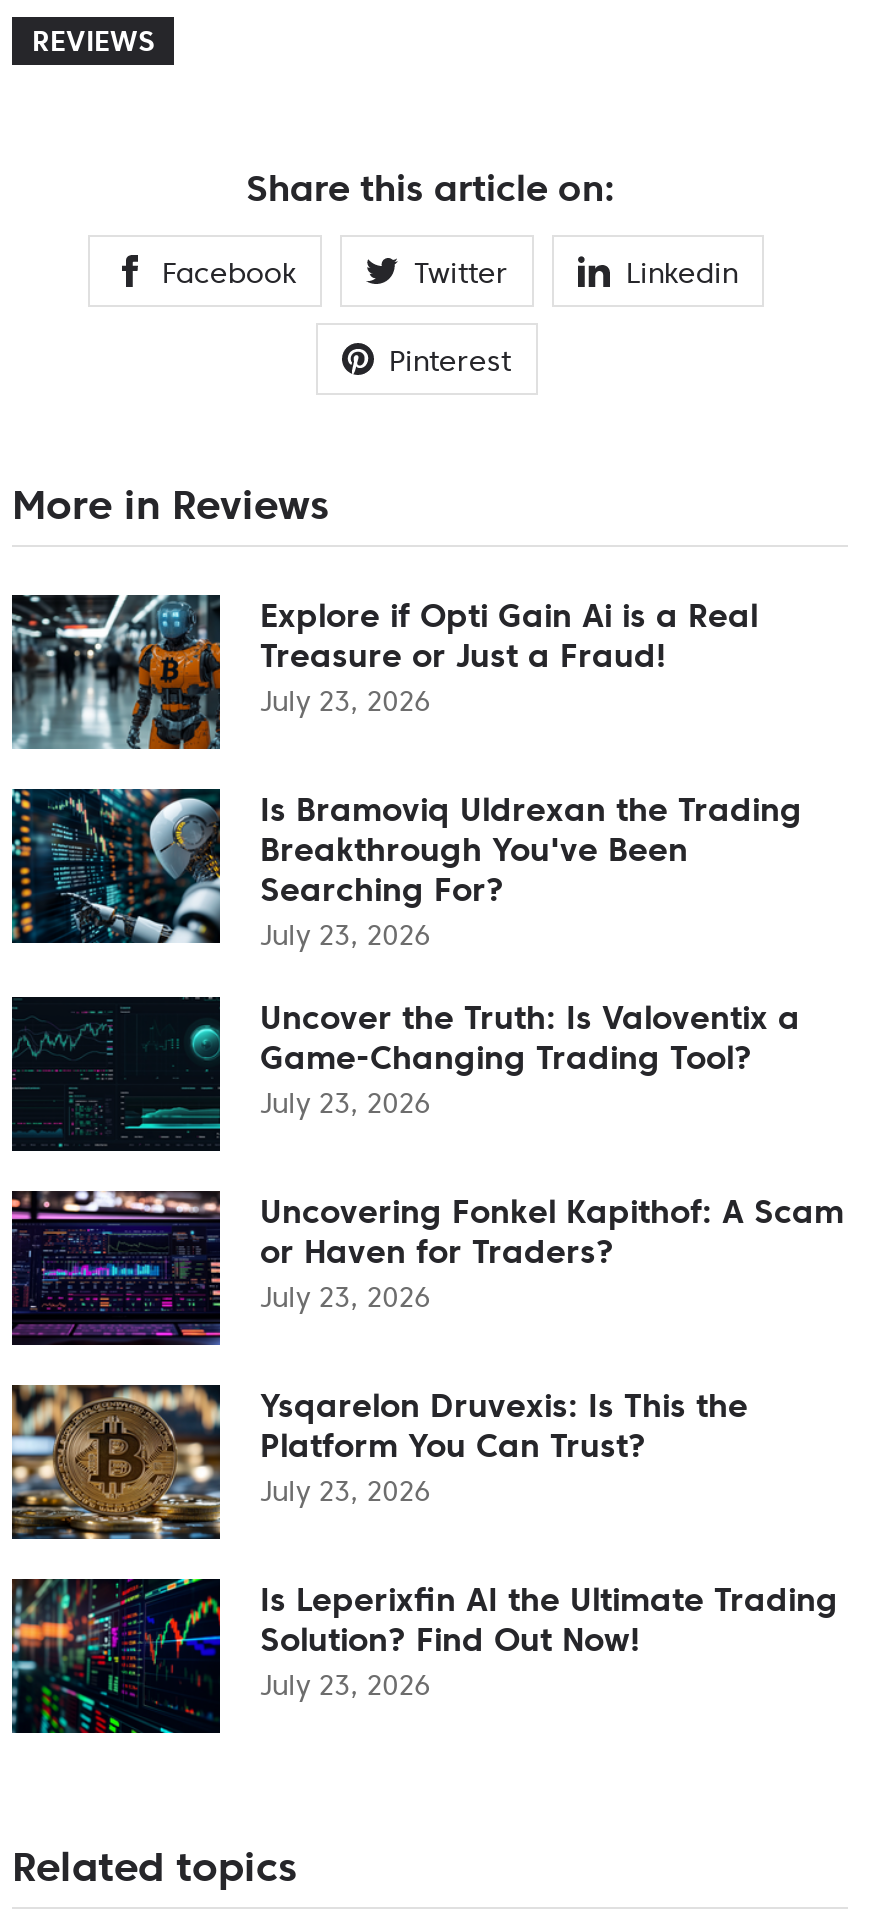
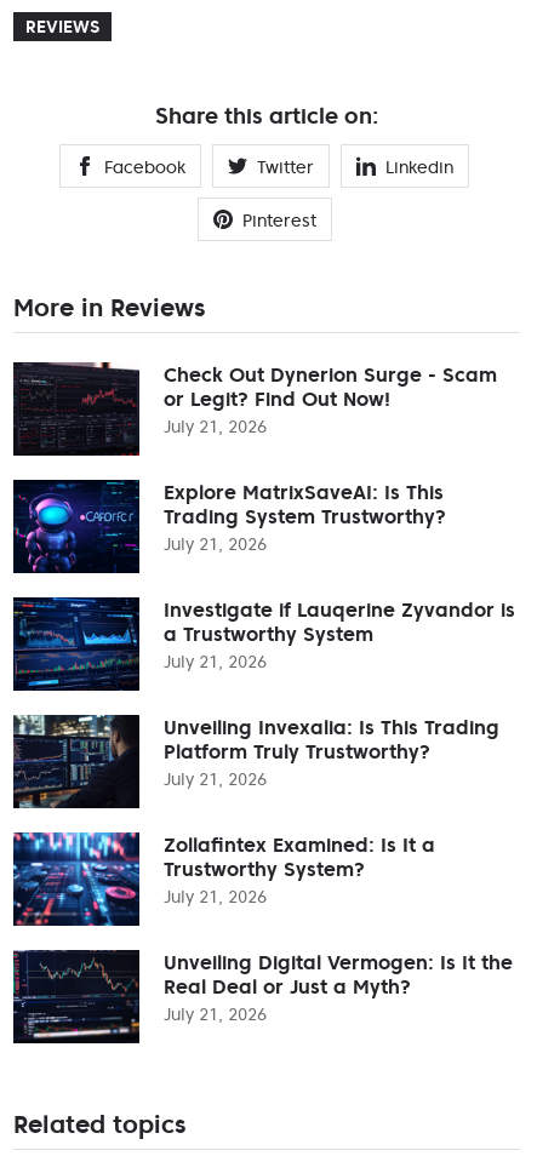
- [image]
- Explore if Opti Gain Ai is a Real
- Treasure or Just a Fraud!
- July 23, 2026
+ [image]
+ Check Out Dynerion Surge - Scam
+ or Legit? Find Out Now!
+ July 21, 2026

- [image]
- Is Bramoviq Uldrexan the Trading
- Breakthrough You've Been
- Searching For?
- July 23, 2026
+ [image]
+ Explore MatrixSaveAI: Is This
+ Trading System Trustworthy?
+ July 21, 2026

- [image]
- Uncover the Truth: Is Valoventix a
- Game-Changing Trading Tool?
- July 23, 2026
+ [image]
+ Investigate if Lauqerine Zyvandor is
+ a Trustworthy System
+ July 21, 2026

- [image]
- Uncovering Fonkel Kapithof: A Scam
- or Haven for Traders?
- July 23, 2026
+ [image]
+ Unveiling Invexalia: Is This Trading
+ Platform Truly Trustworthy?
+ July 21, 2026

- [image]
- Ysqarelon Druvexis: Is This the
- Platform You Can Trust?
- July 23, 2026
+ [image]
+ Zollafintex Examined: Is It a
+ Trustworthy System?
+ July 21, 2026

- [image]
- Is Leperixfin AI the Ultimate Trading
- Solution? Find Out Now!
- July 23, 2026
+ [image]
+ Unveiling Digital Vermogen: Is It the
+ Real Deal or Just a Myth?
+ July 21, 2026
